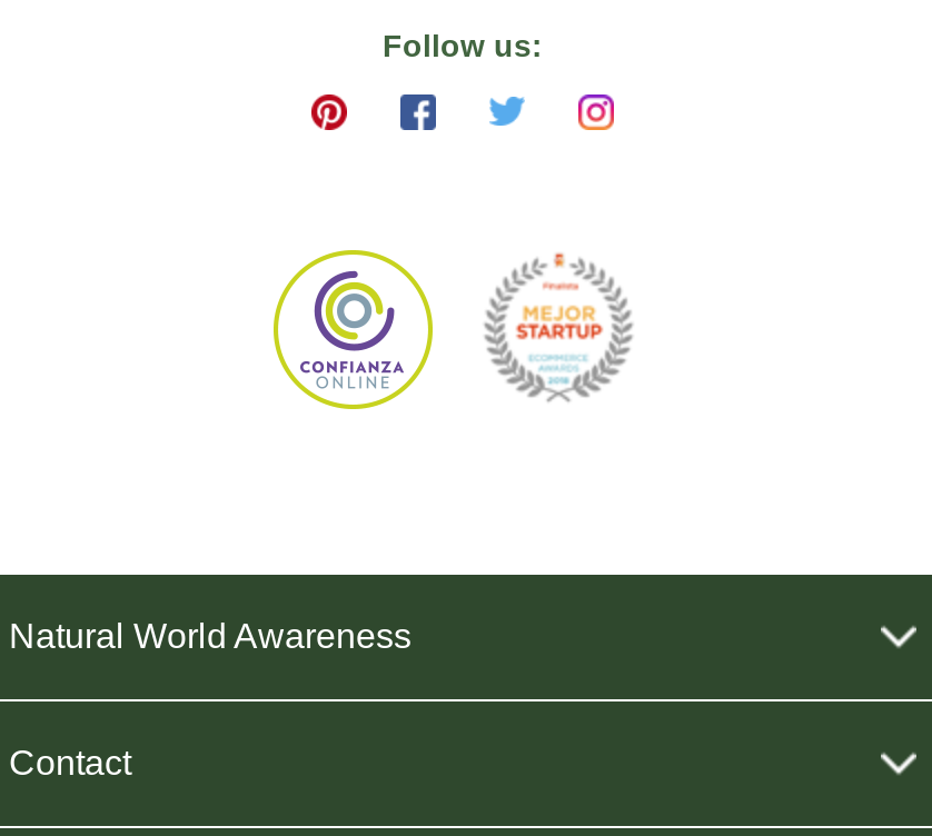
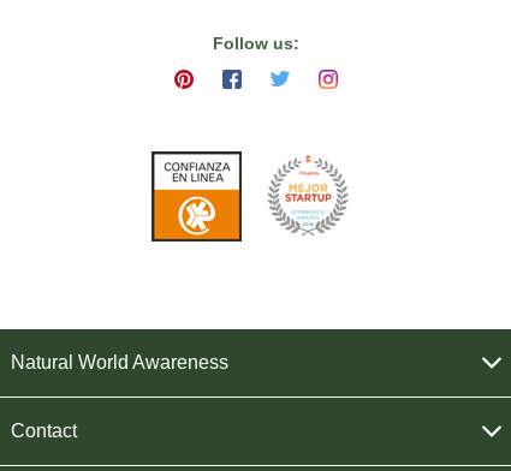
- [image]
+ [image]
